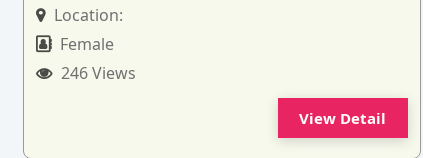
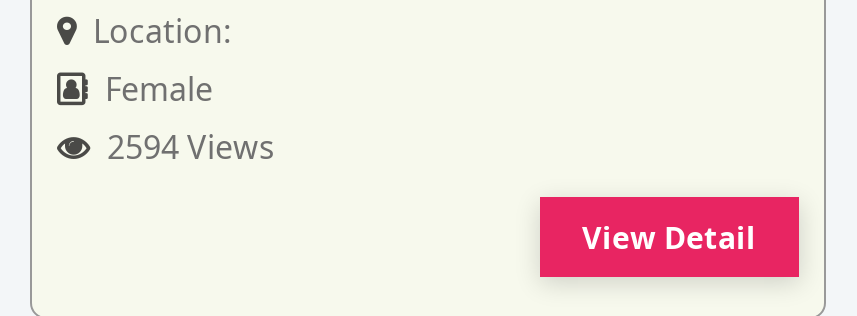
- 246 Views
+ 2594 Views
